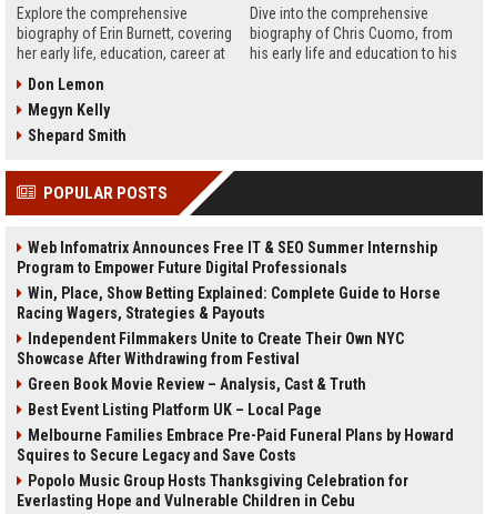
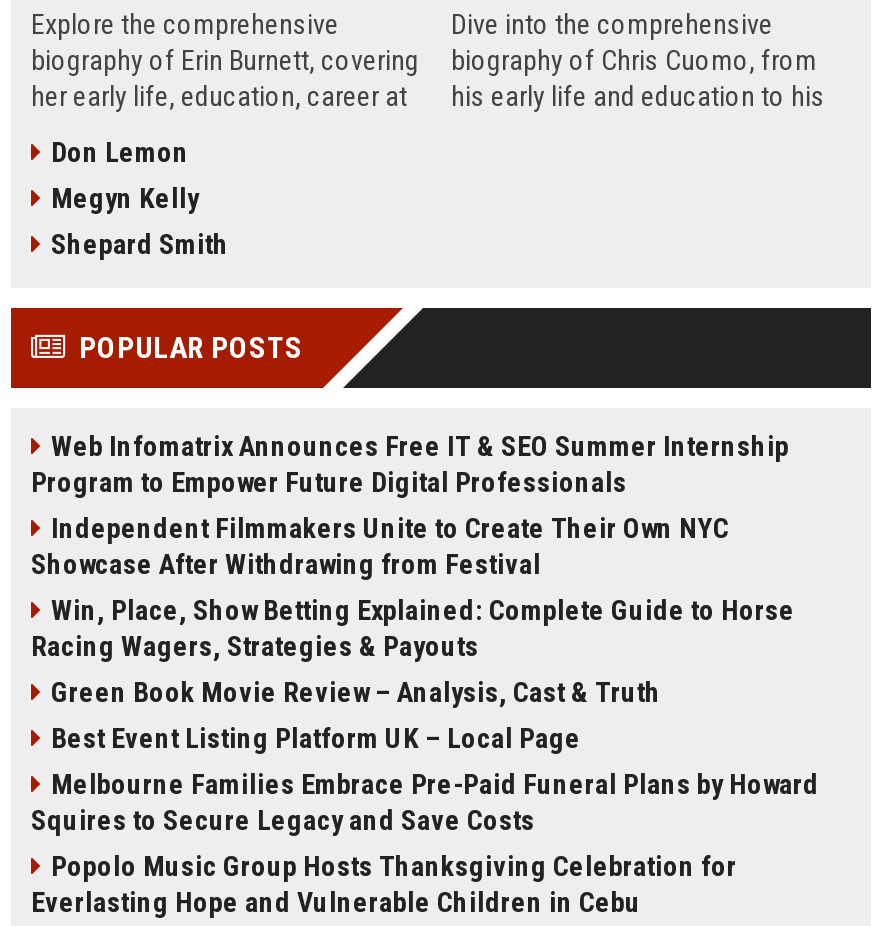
moved down: Win, Place, Show Betting Explained: Complete Guide to Horse | Racing Wagers, Strategies & Payouts

moved up: Independent Filmmakers Unite to Create Their Own NYC | Showcase After Withdrawing from Festival
